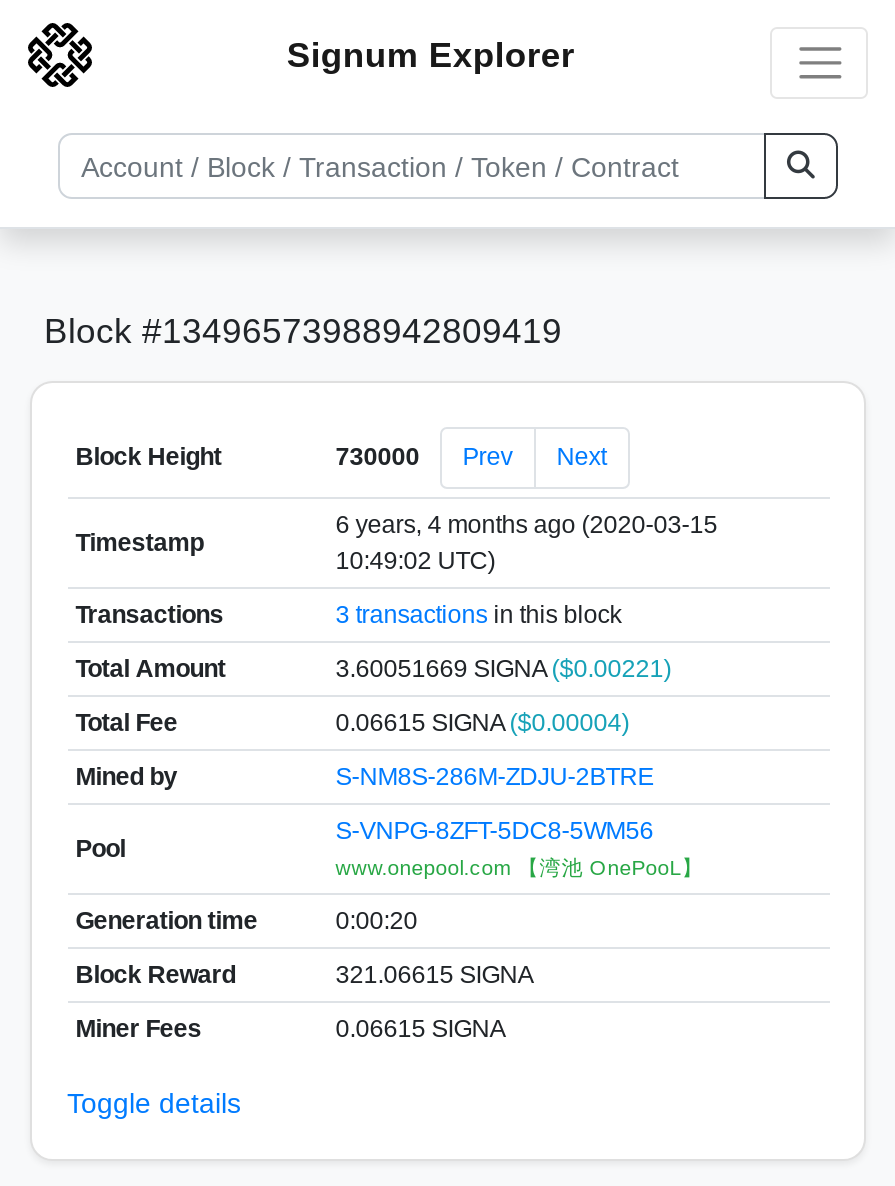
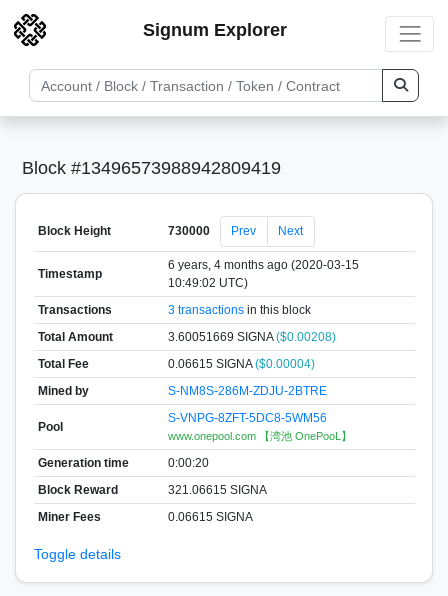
- 3.60051669 SIGNA ($0.00221)
+ 3.60051669 SIGNA ($0.00208)
